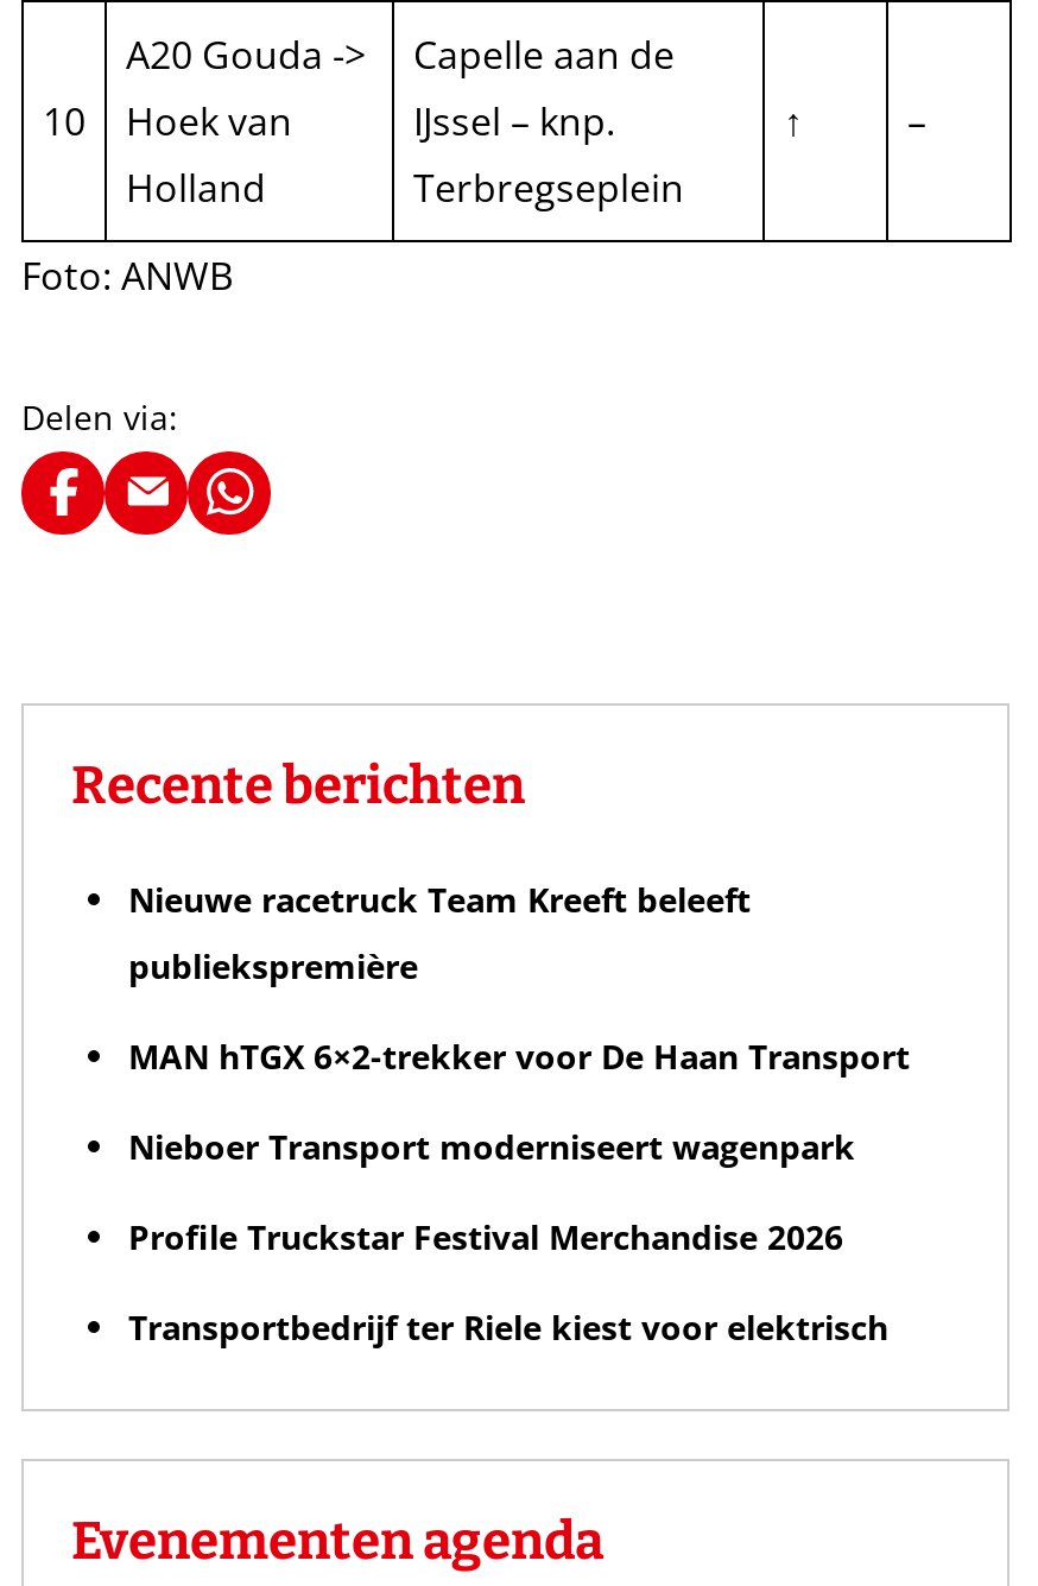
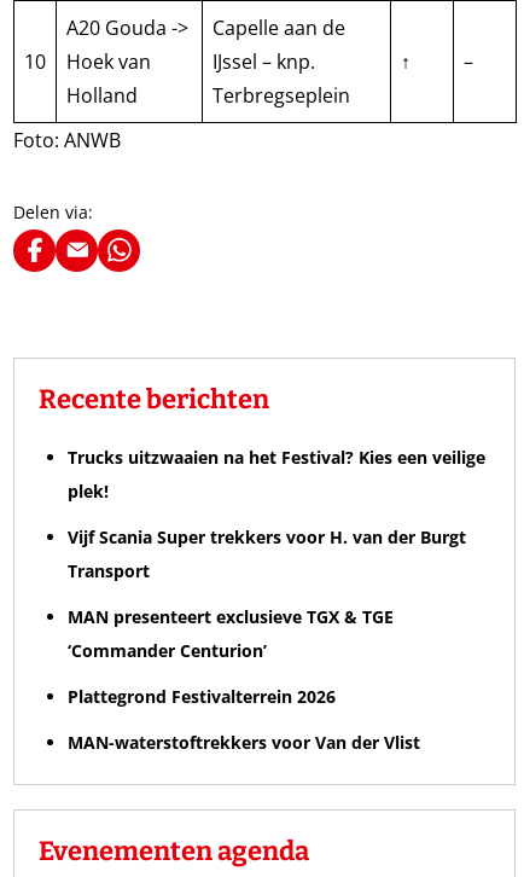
- Nieuwe racetruck Team Kreeft beleeft
- publiekspremière
- MAN hTGX 6×2-trekker voor De Haan Transport
- Nieboer Transport moderniseert wagenpark
- Profile Truckstar Festival Merchandise 2026
- Transportbedrijf ter Riele kiest voor elektrisch
+ Trucks uitzwaaien na het Festival? Kies een veilige
+ plek!
+ Vijf Scania Super trekkers voor H. van der Burgt
+ Transport
+ MAN presenteert exclusieve TGX & TGE
+ ‘Commander Centurion’
+ Plattegrond Festivalterrein 2026
+ MAN-waterstoftrekkers voor Van der Vlist
